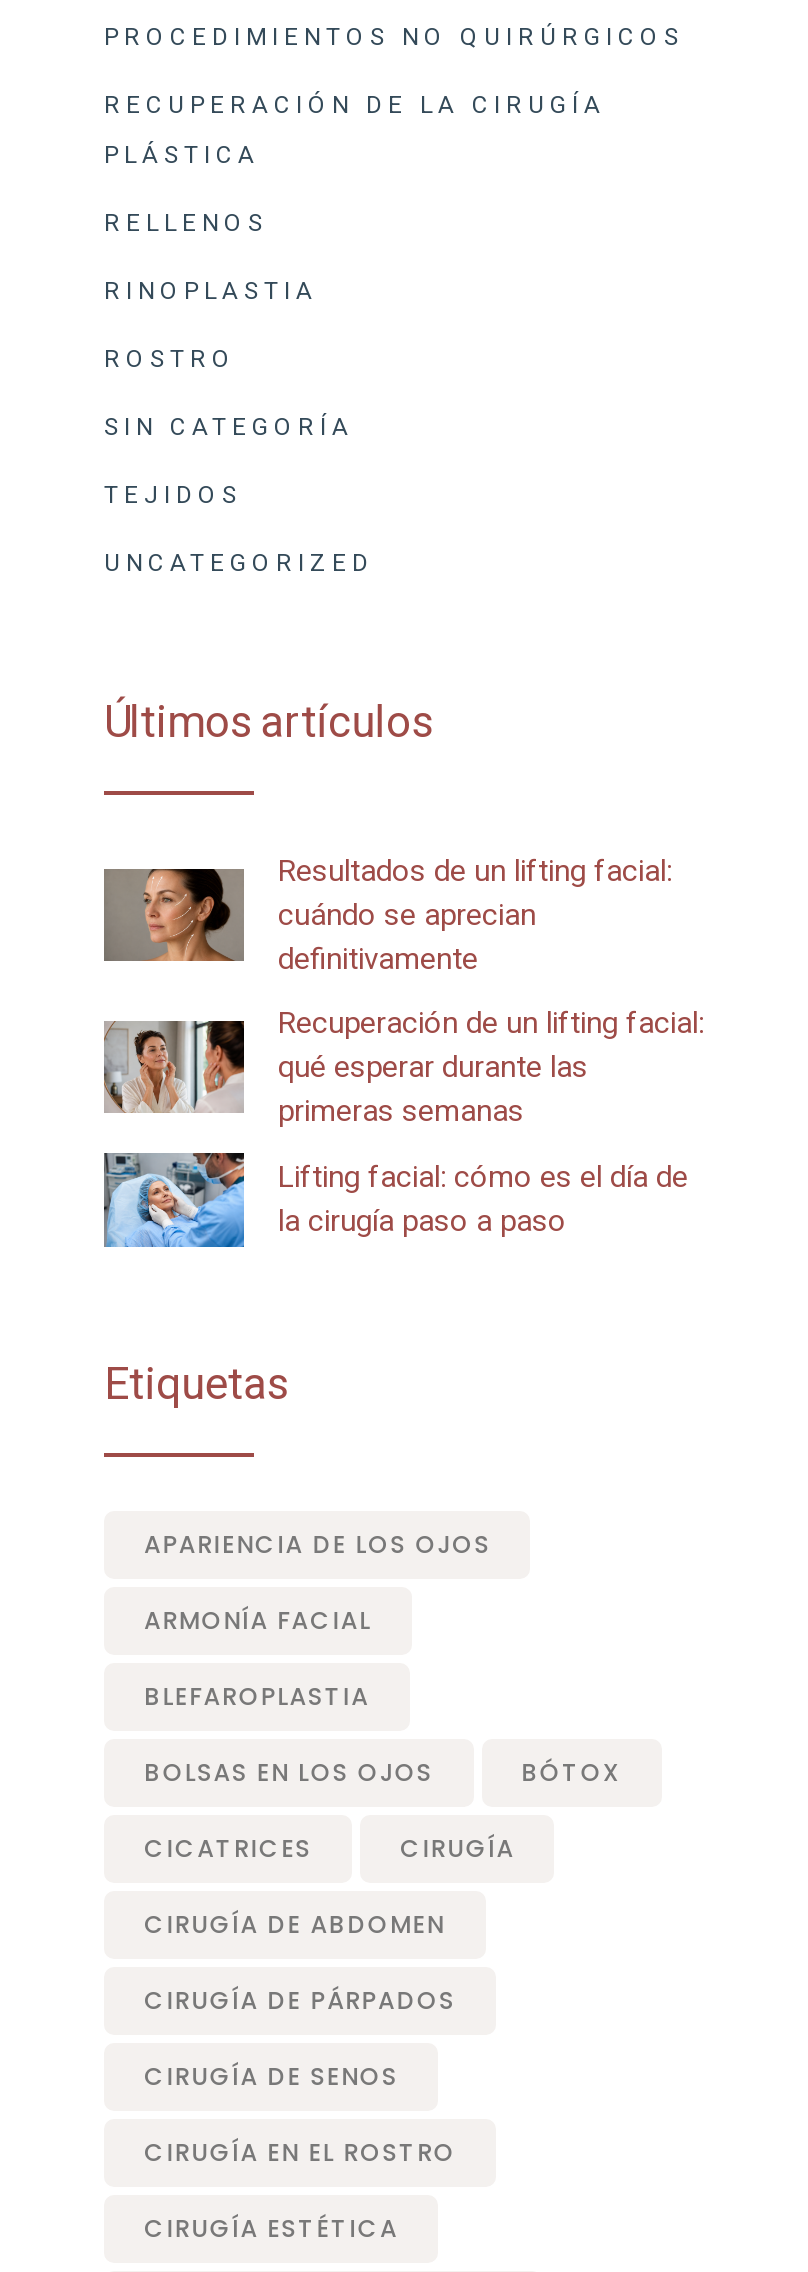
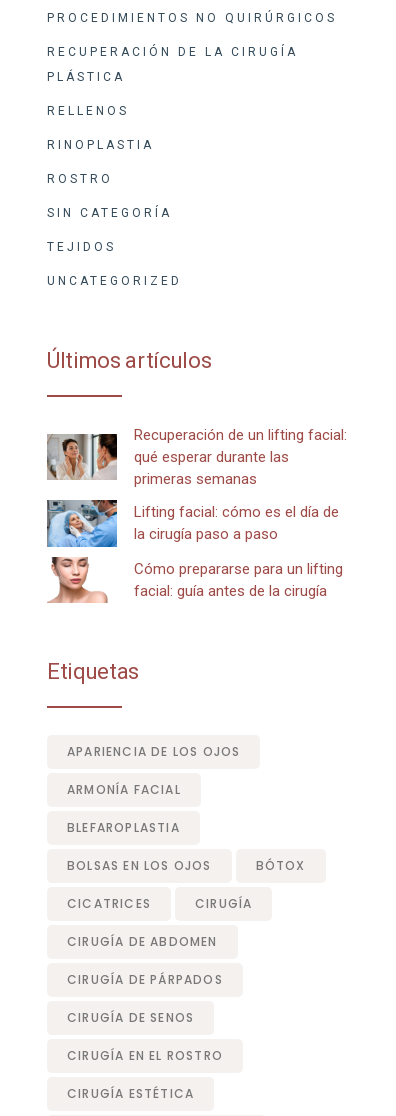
- [image]
- Resultados de un lifting facial:
- cuándo se aprecian
- definitivamente

moved up: [image] | Recuperación de un lifting facial: | qué esperar durante las | primeras semanas | Lifting facial: cómo es el día de | la cirugía paso a paso

+ [image]
+ Cómo prepararse para un lifting
+ facial: guía antes de la cirugía
